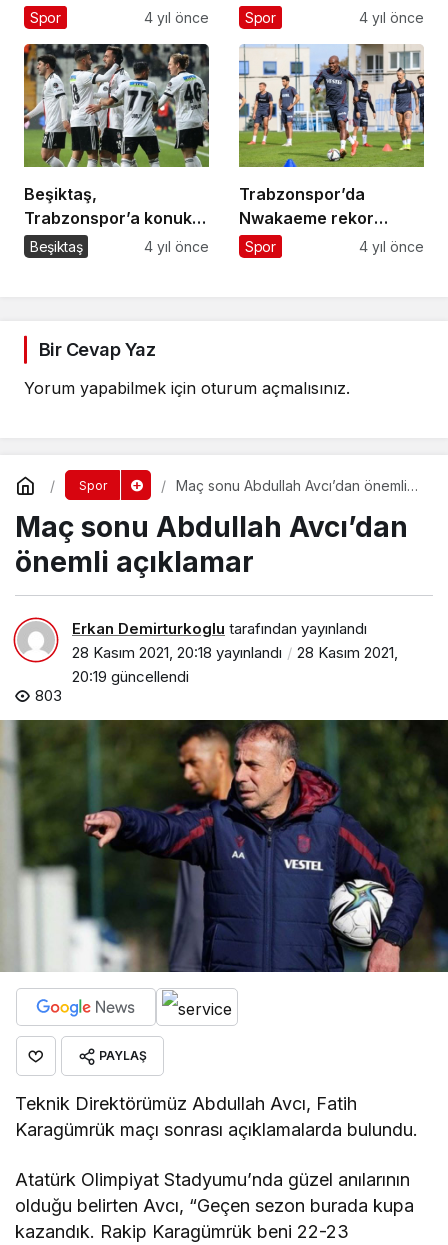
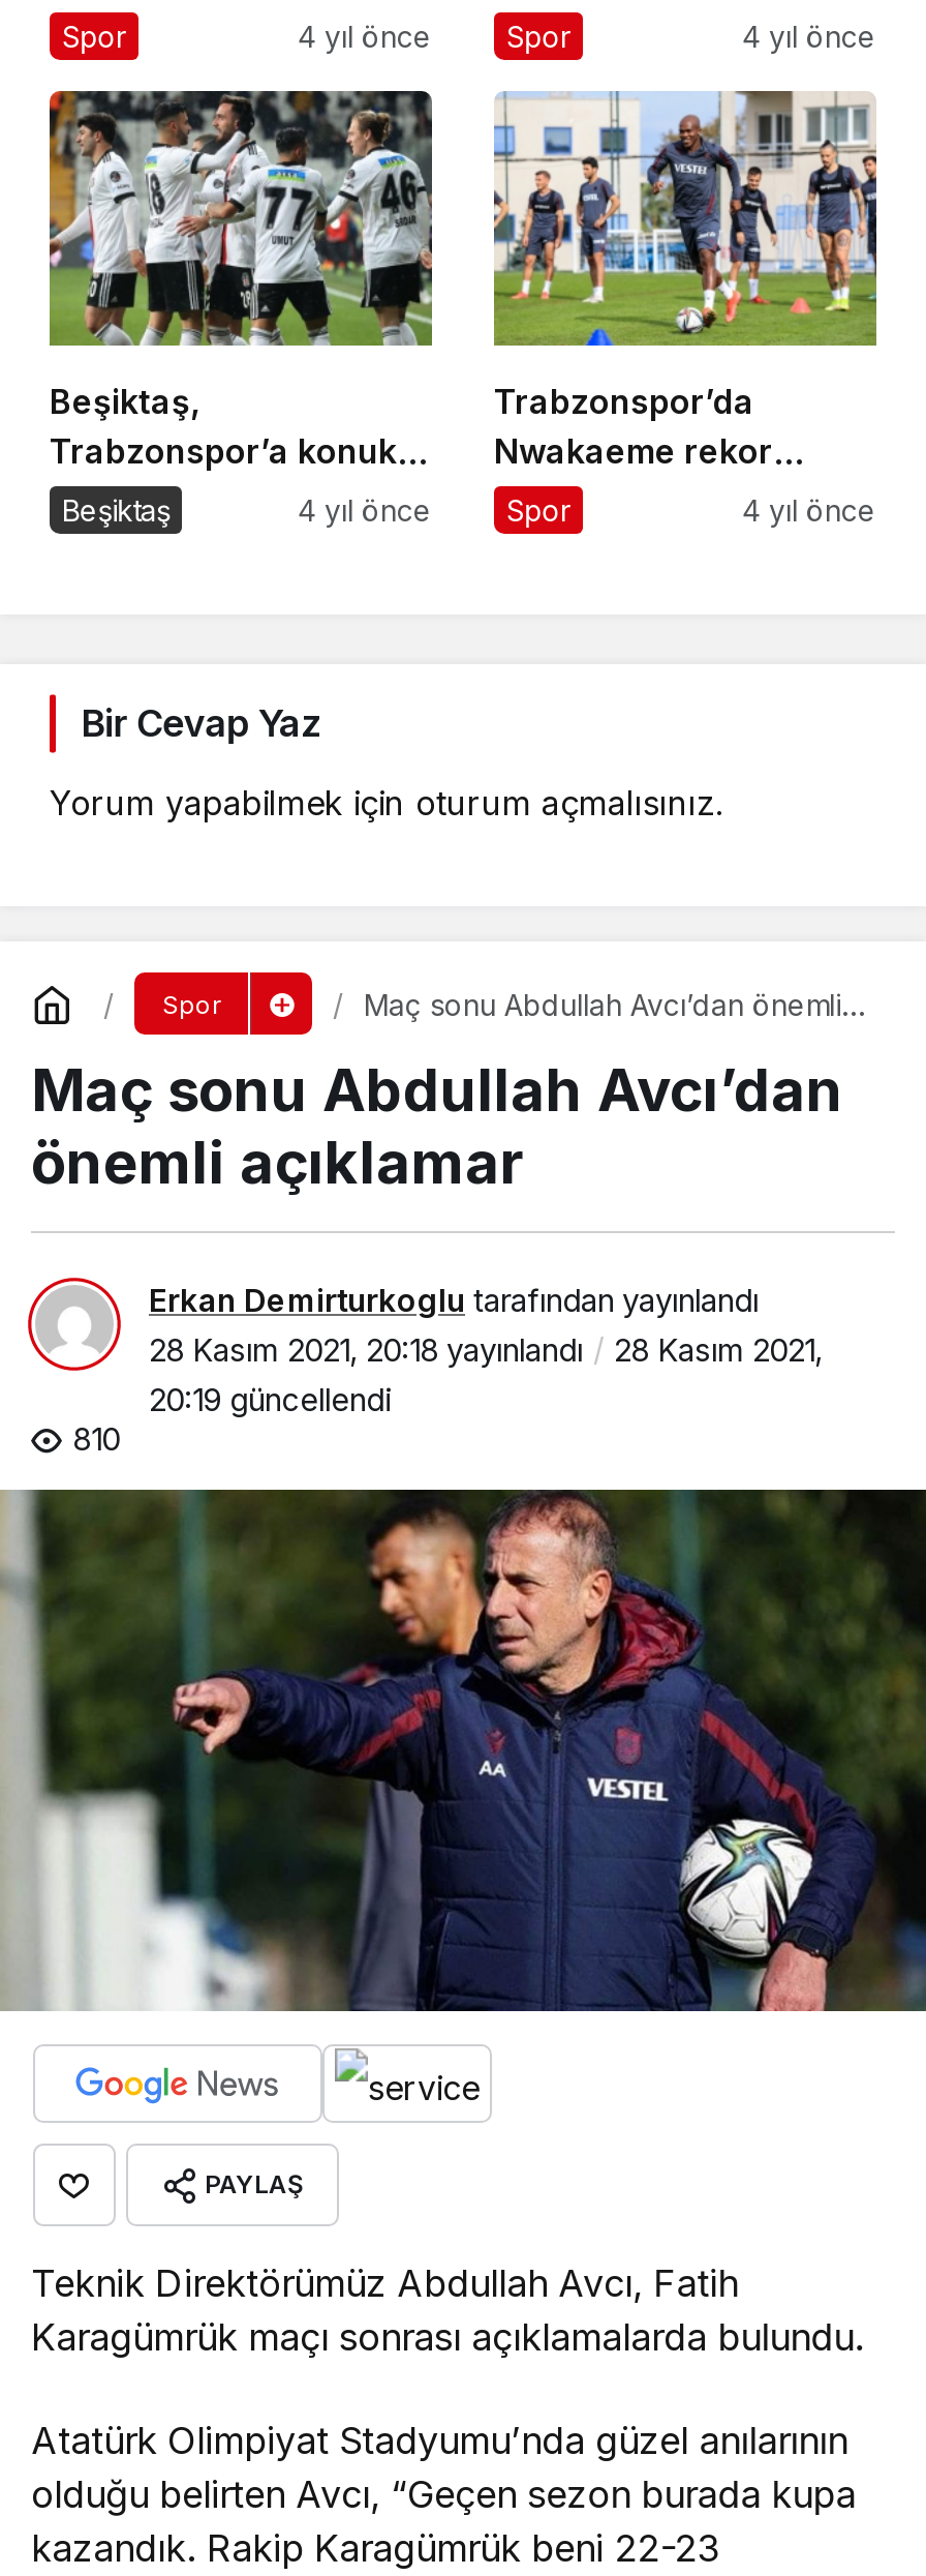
- 803
+ 810
